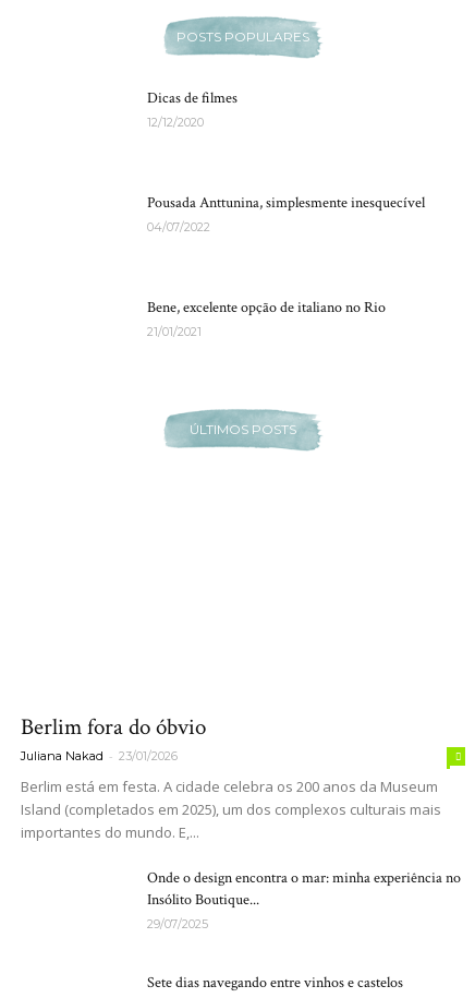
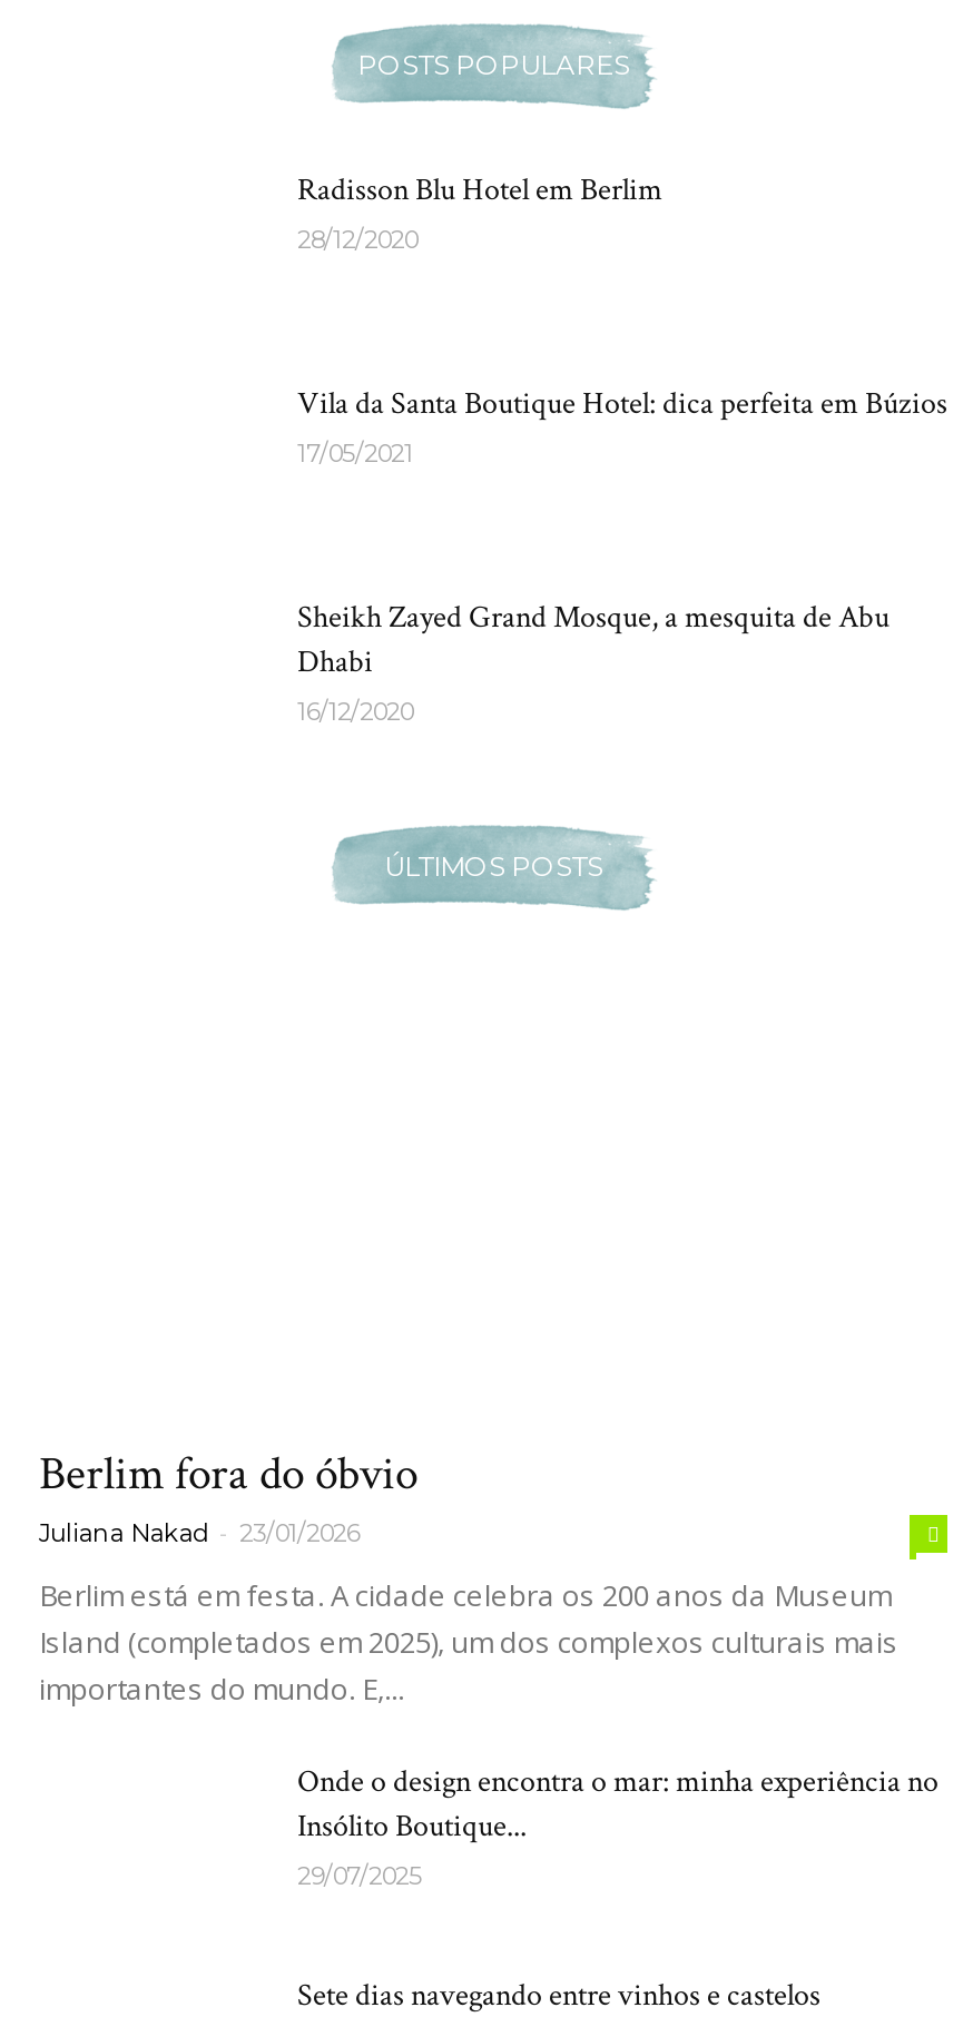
- Dicas de filmes
- 12/12/2020
+ Radisson Blu Hotel em Berlim
+ 28/12/2020

- Pousada Anttunina, simplesmente inesquecível
- 04/07/2022
+ Vila da Santa Boutique Hotel: dica perfeita em Búzios
+ 17/05/2021

- Bene, excelente opção de italiano no Rio
- 21/01/2021
+ Sheikh Zayed Grand Mosque, a mesquita de Abu
+ Dhabi
+ 16/12/2020
